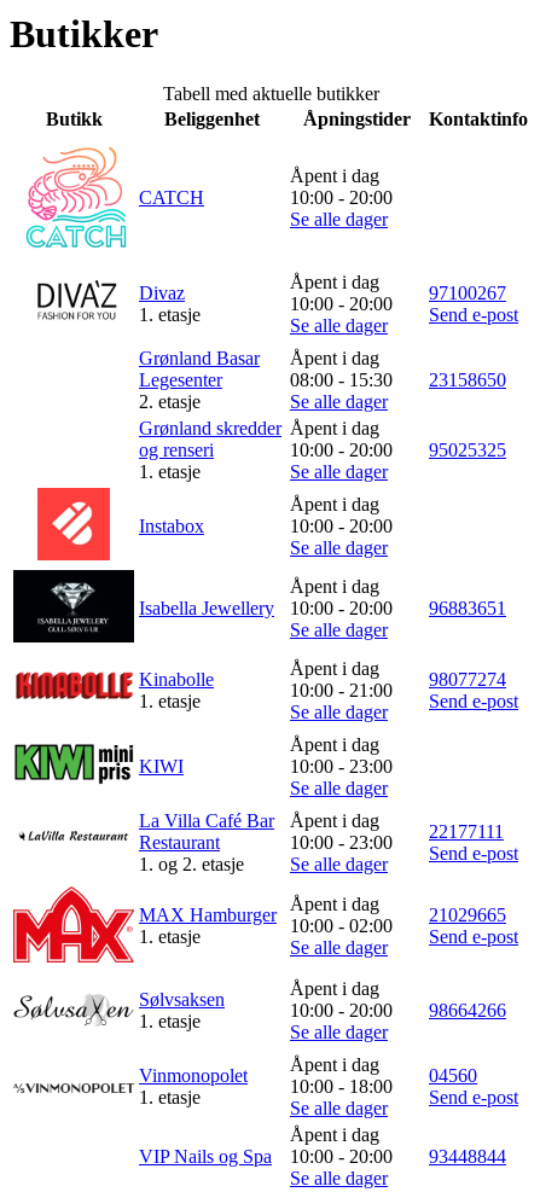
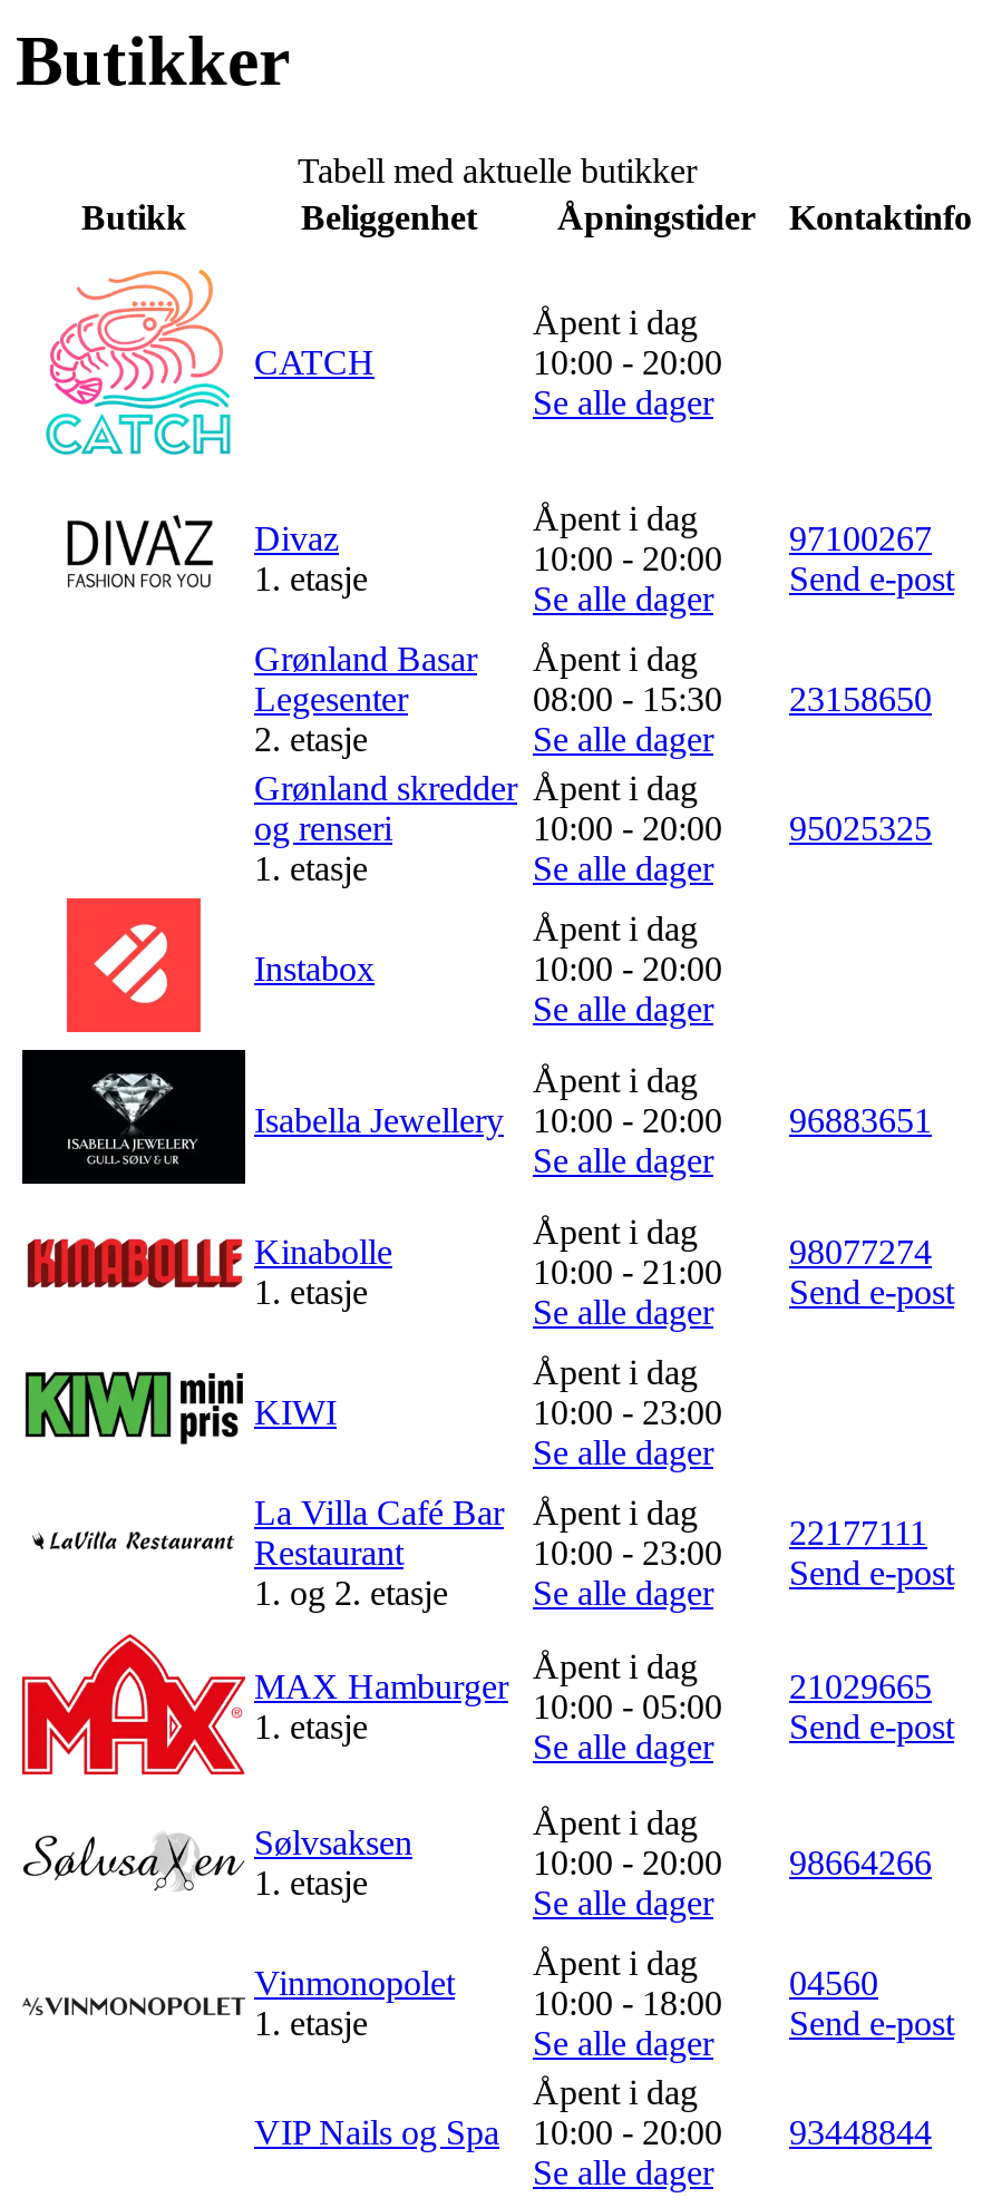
- 10:00 - 02:00
+ 10:00 - 05:00
